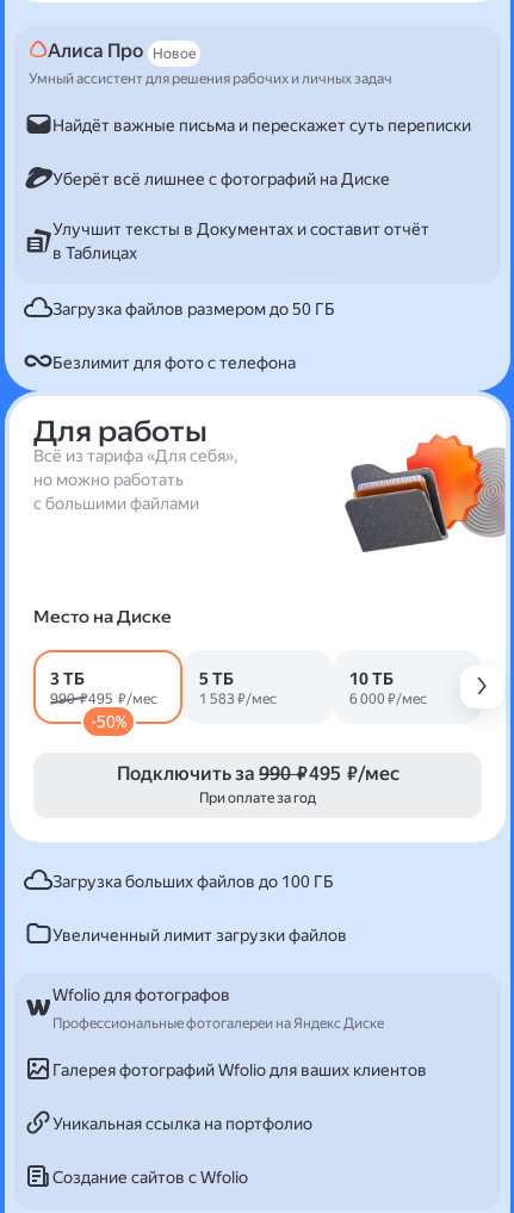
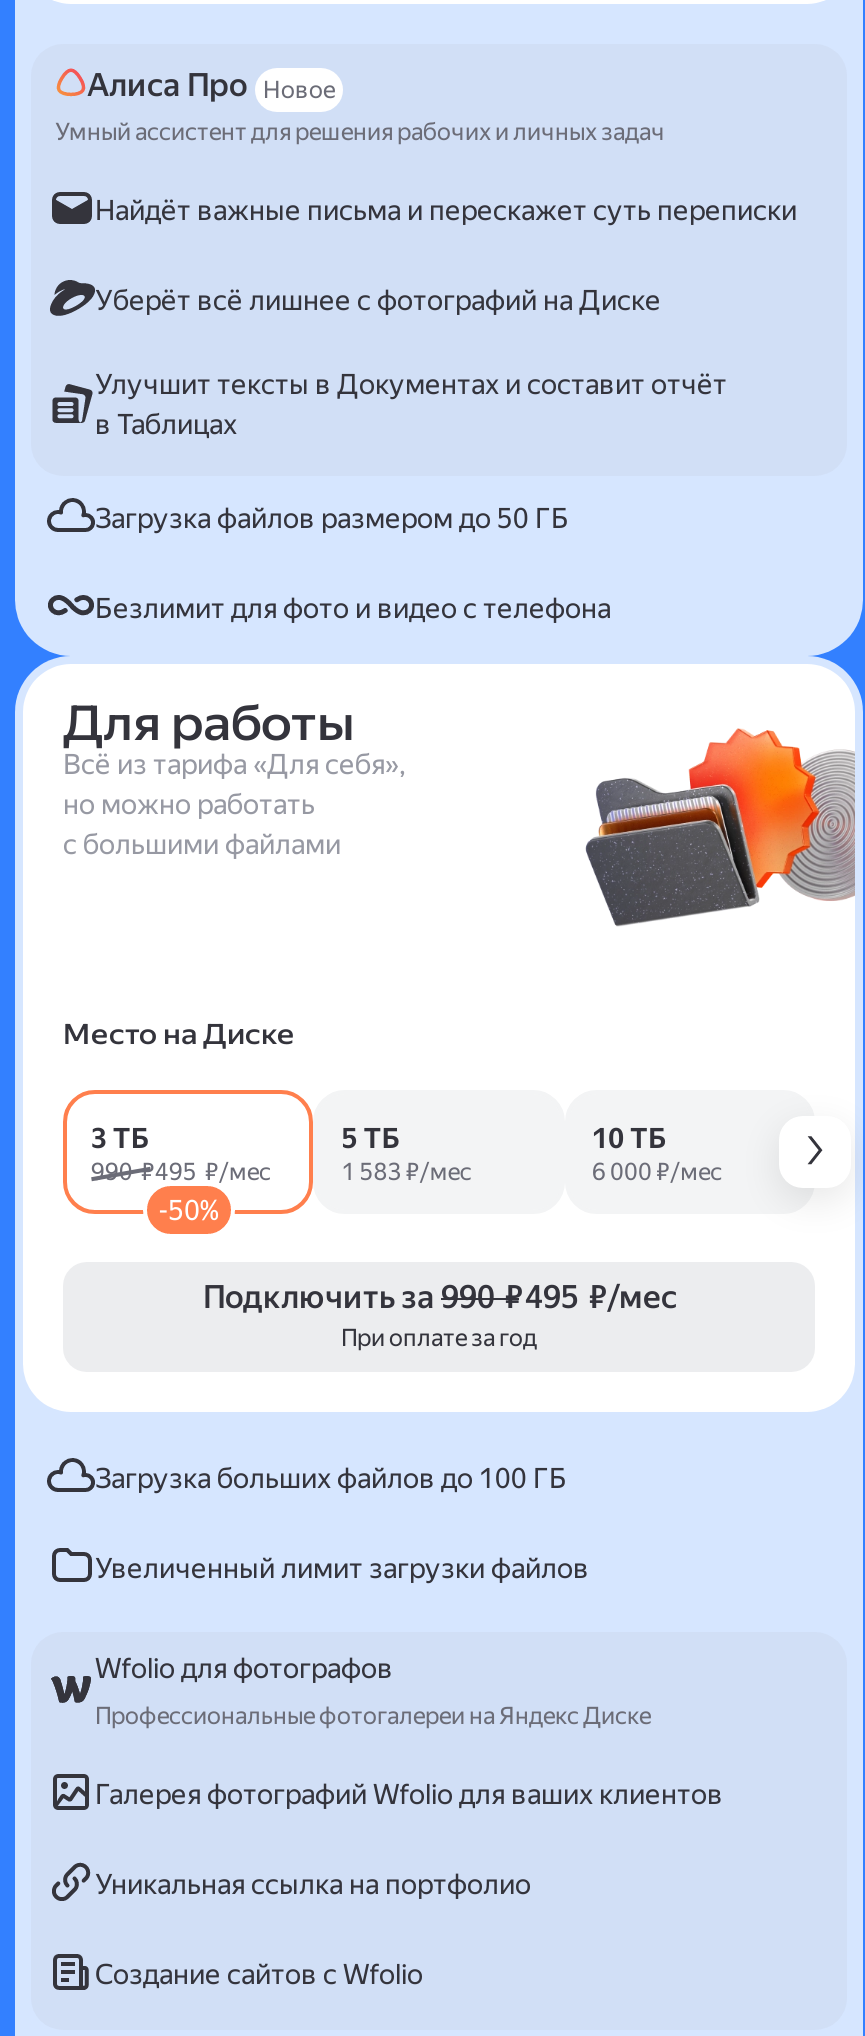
- Безлимит для фото с телефона
+ Безлимит для фото и видео с телефона
